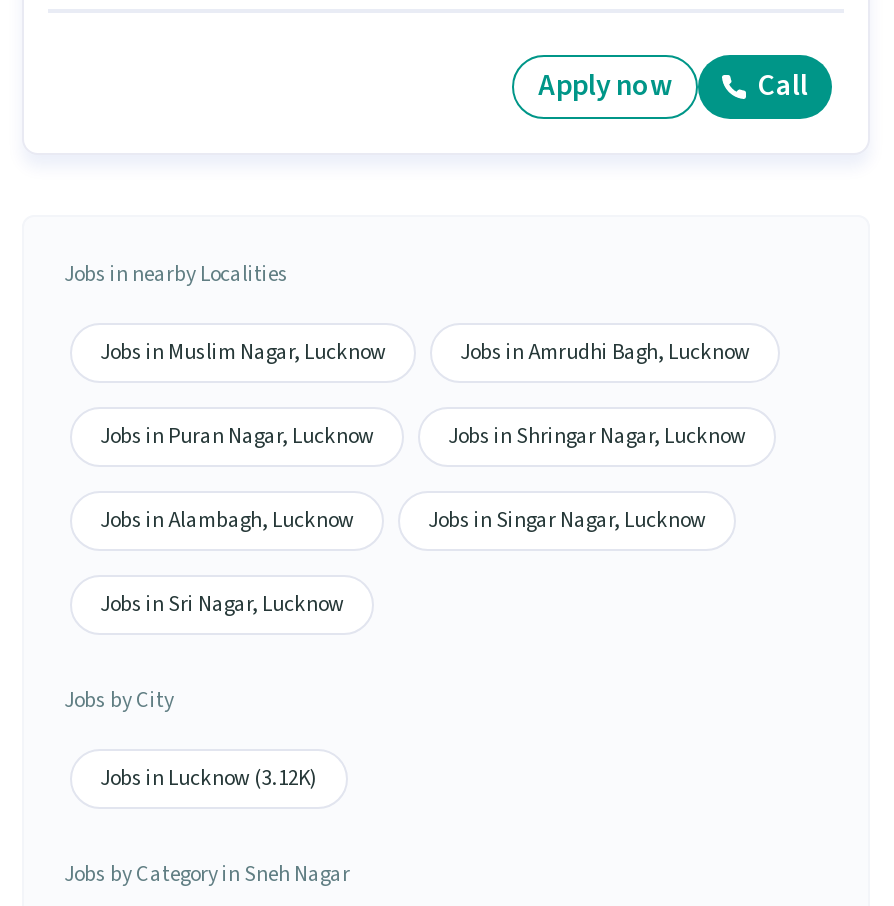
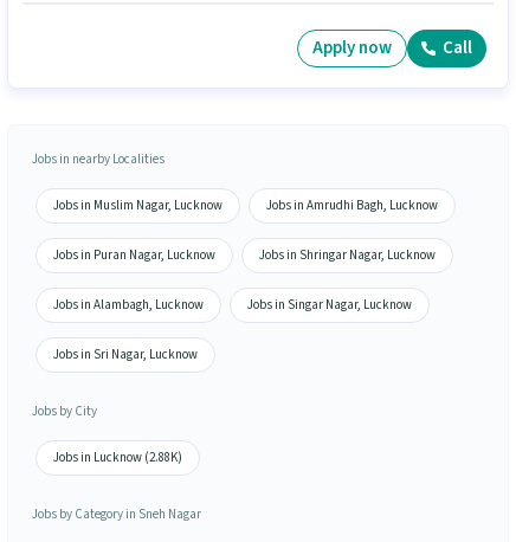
- Jobs in Lucknow (3.12K)
+ Jobs in Lucknow (2.88K)
